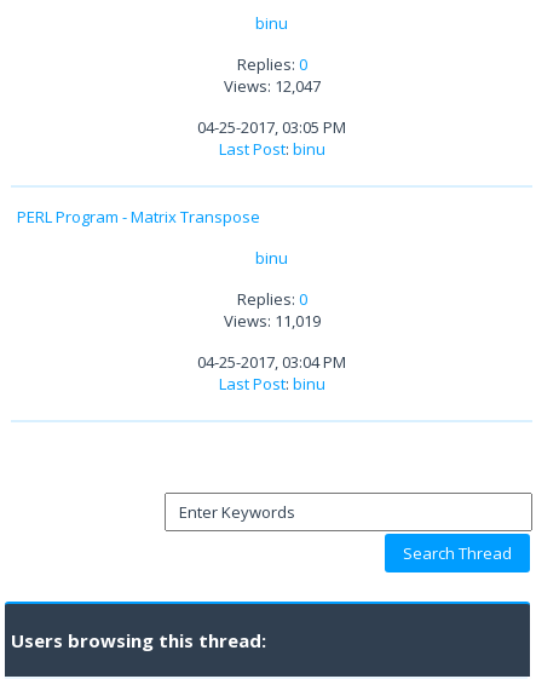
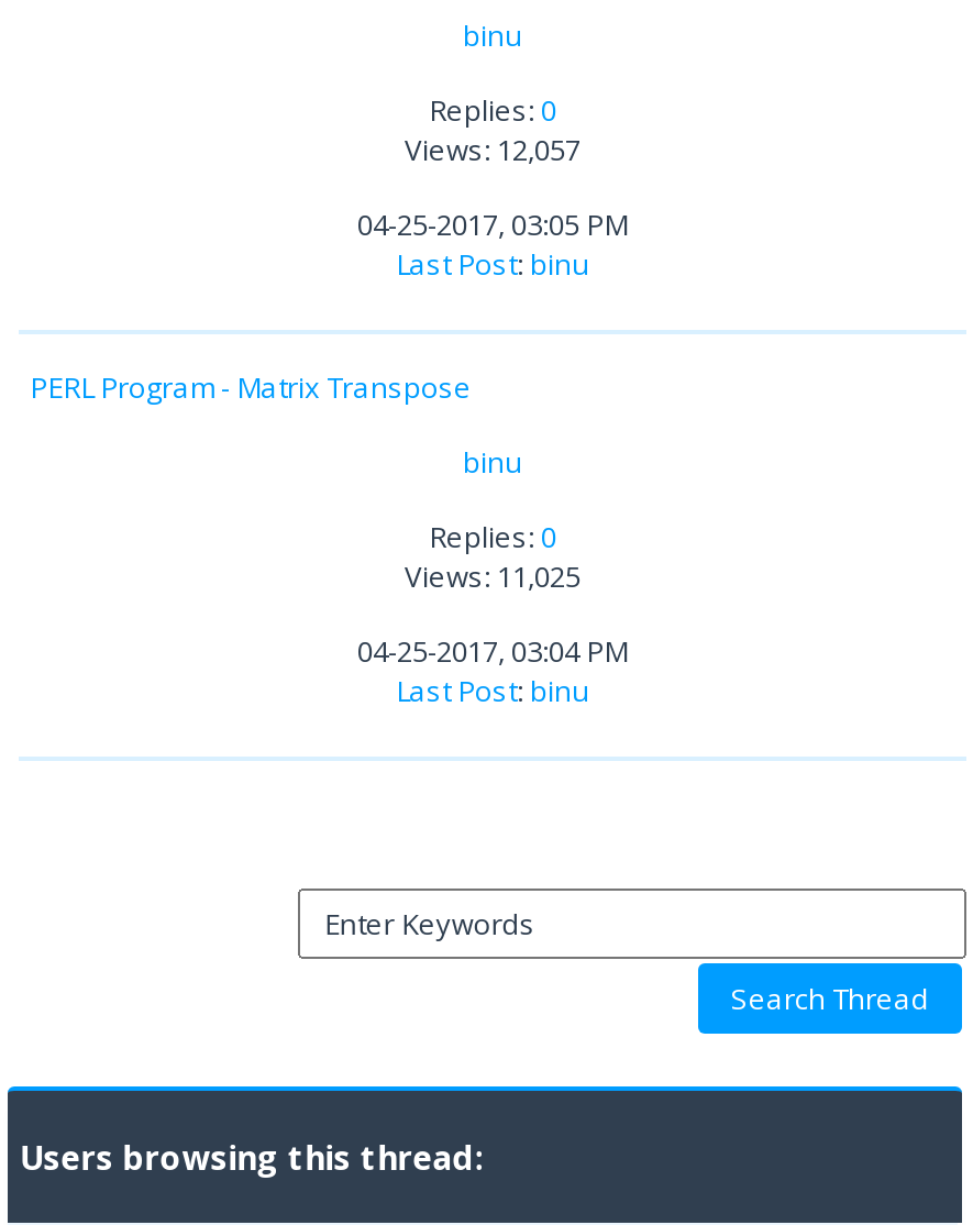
- Views: 12,047
+ Views: 12,057

- Views: 11,019
+ Views: 11,025
